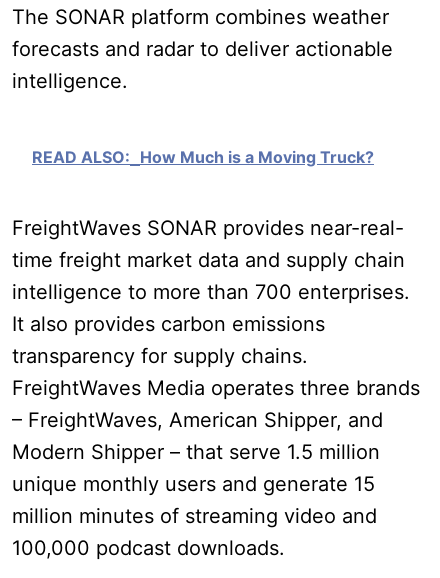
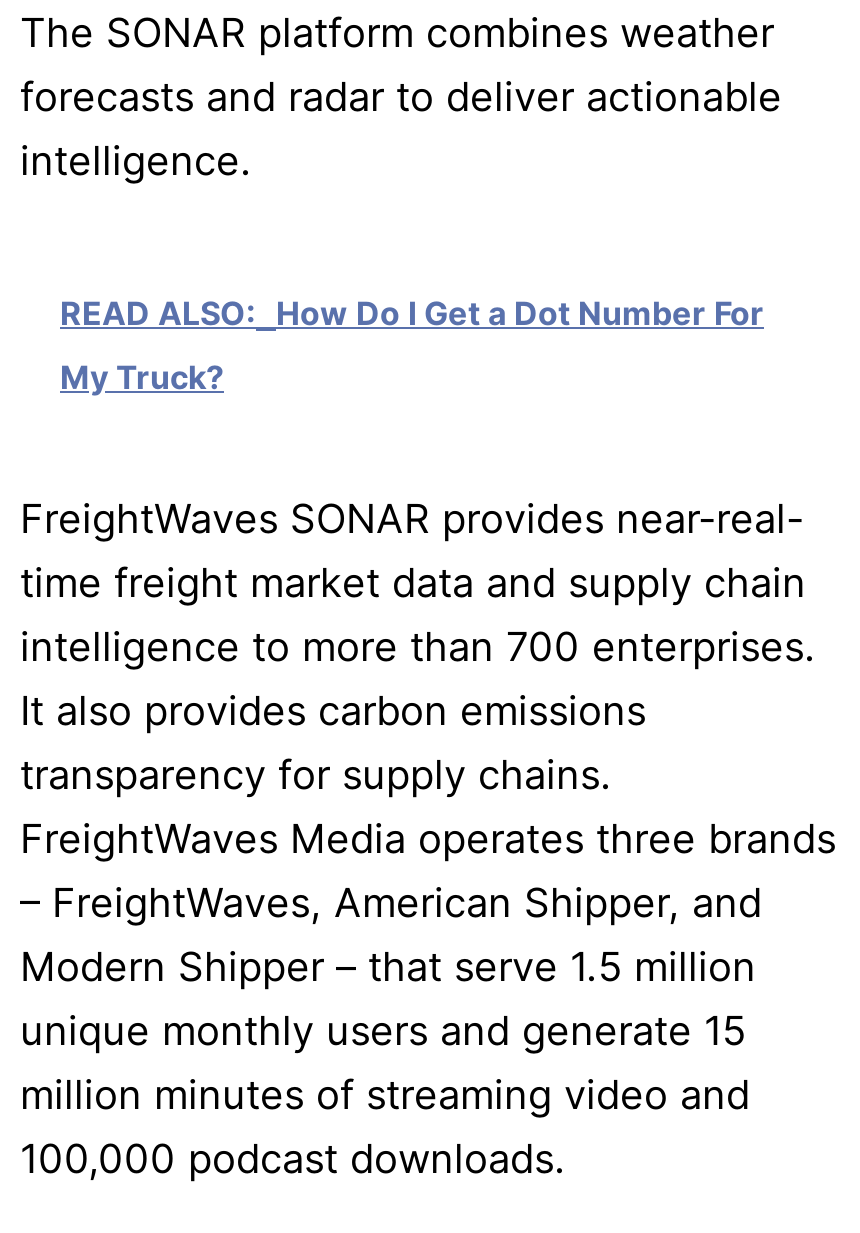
- READ ALSO: How Much is a Moving Truck?
+ READ ALSO: How Do I Get a Dot Number For
+ My Truck?
